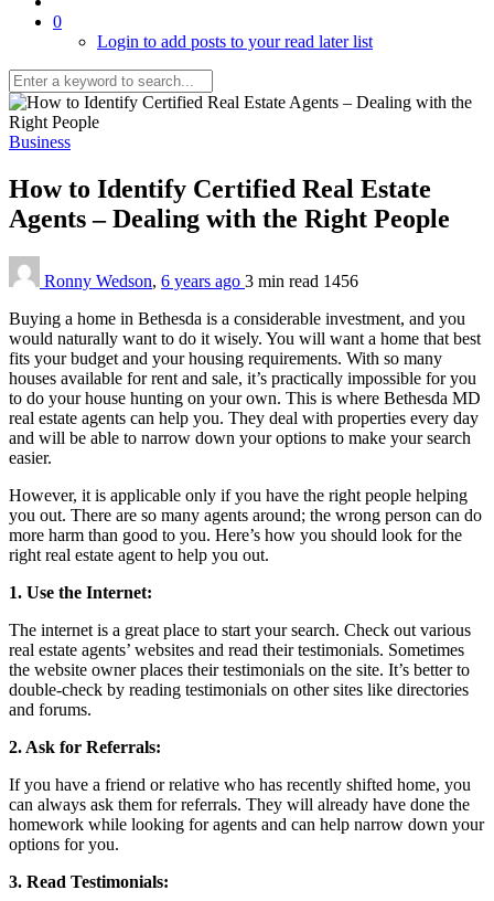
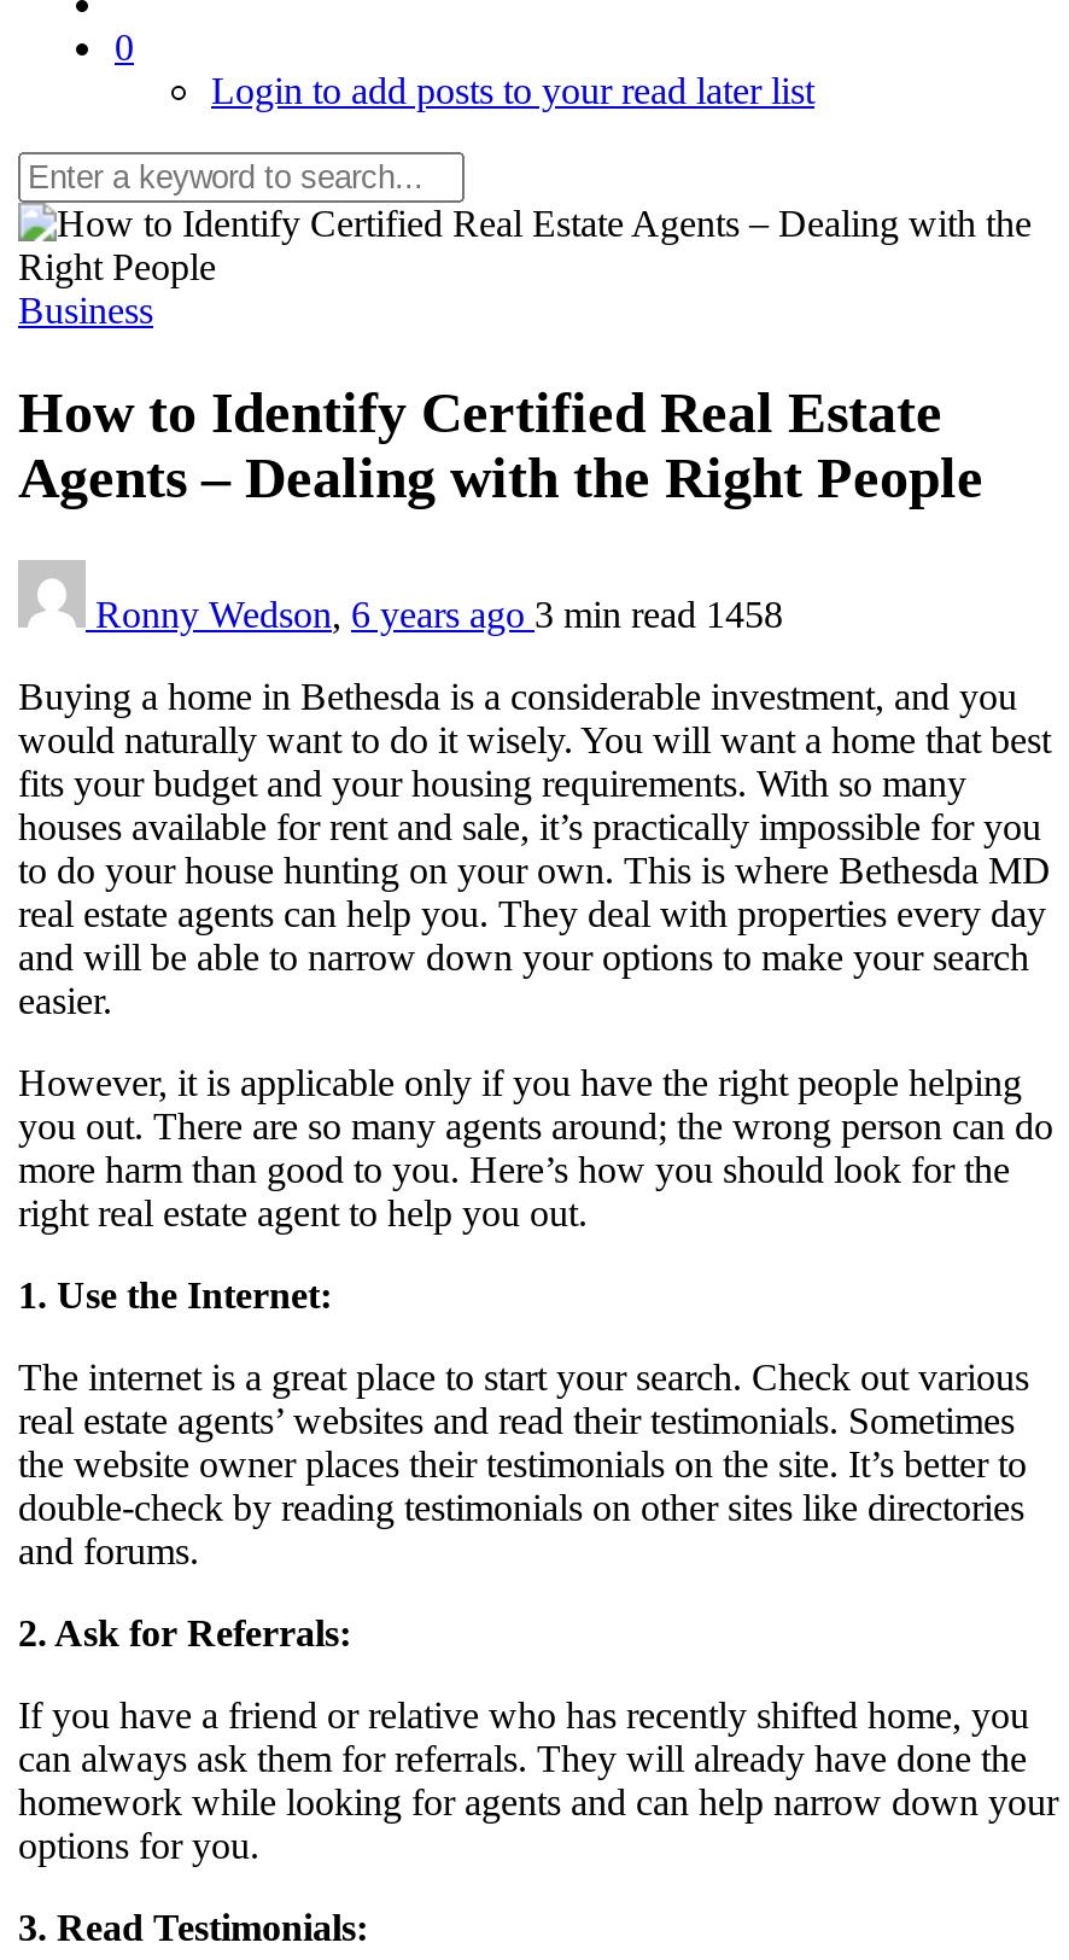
- Ronny Wedson, 6 years ago 3 min read 1456
+ Ronny Wedson, 6 years ago 3 min read 1458
